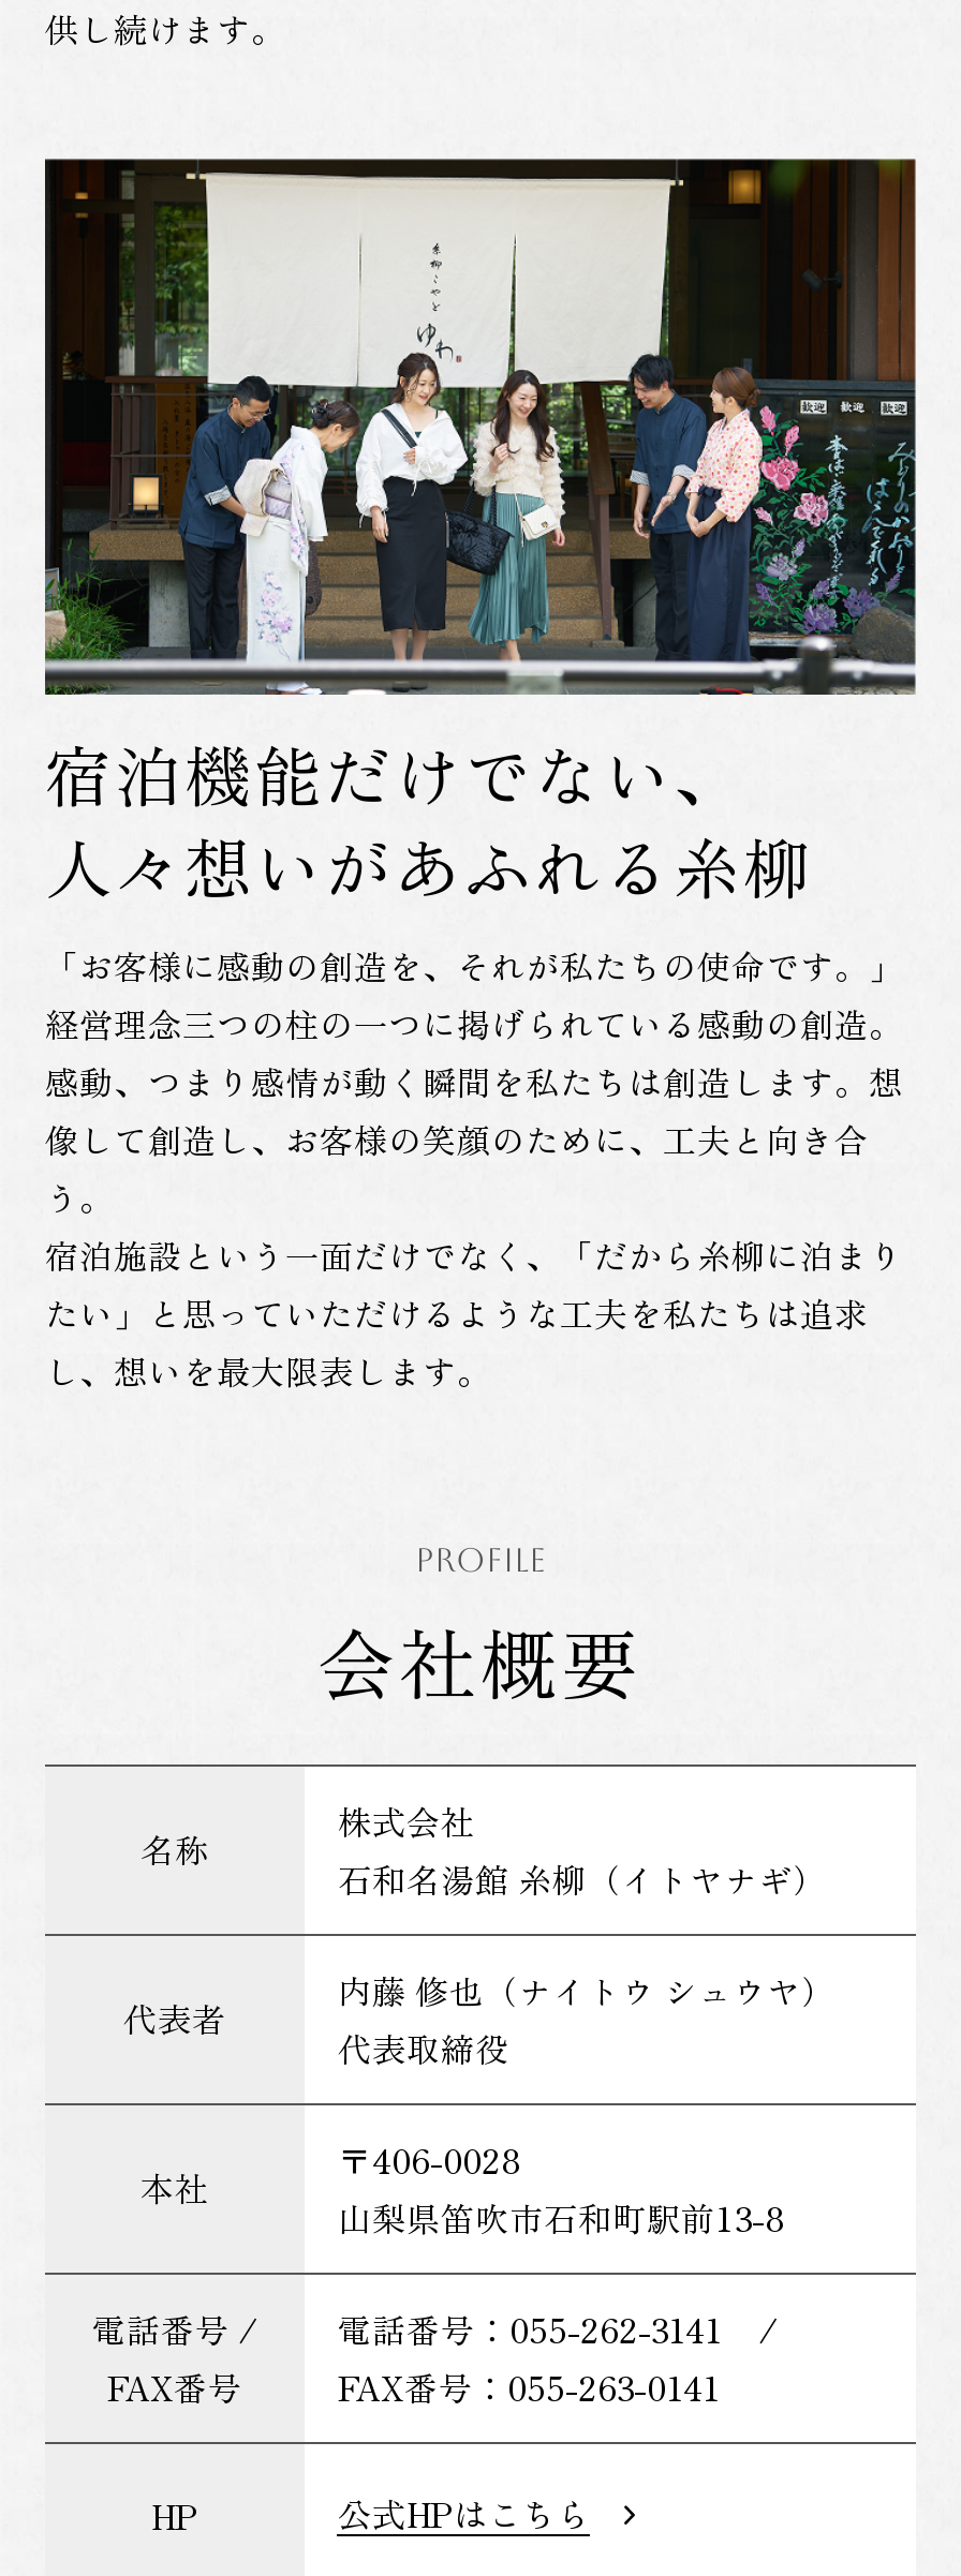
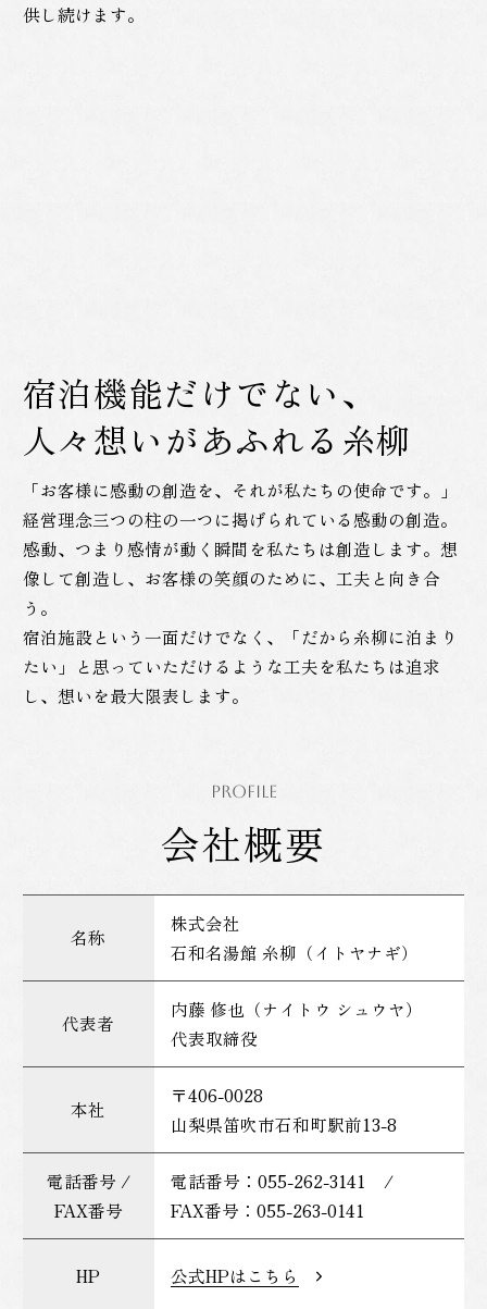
- [image]
